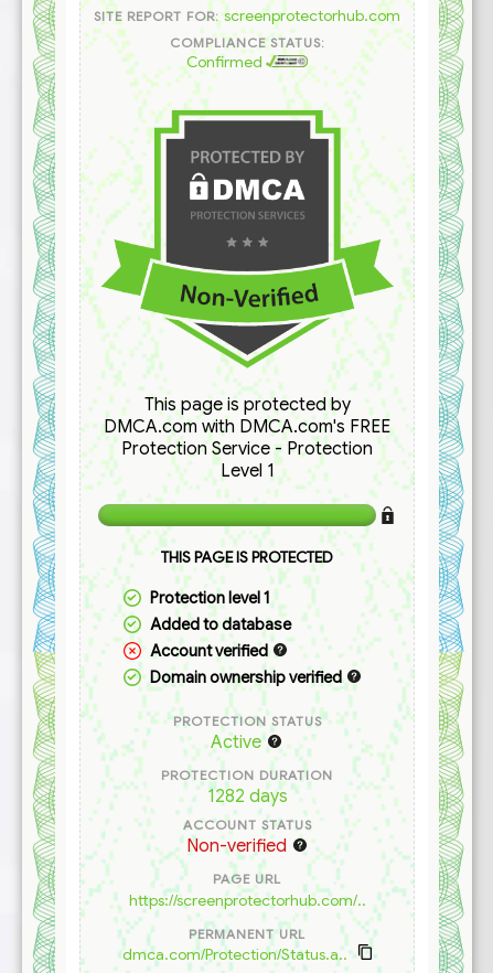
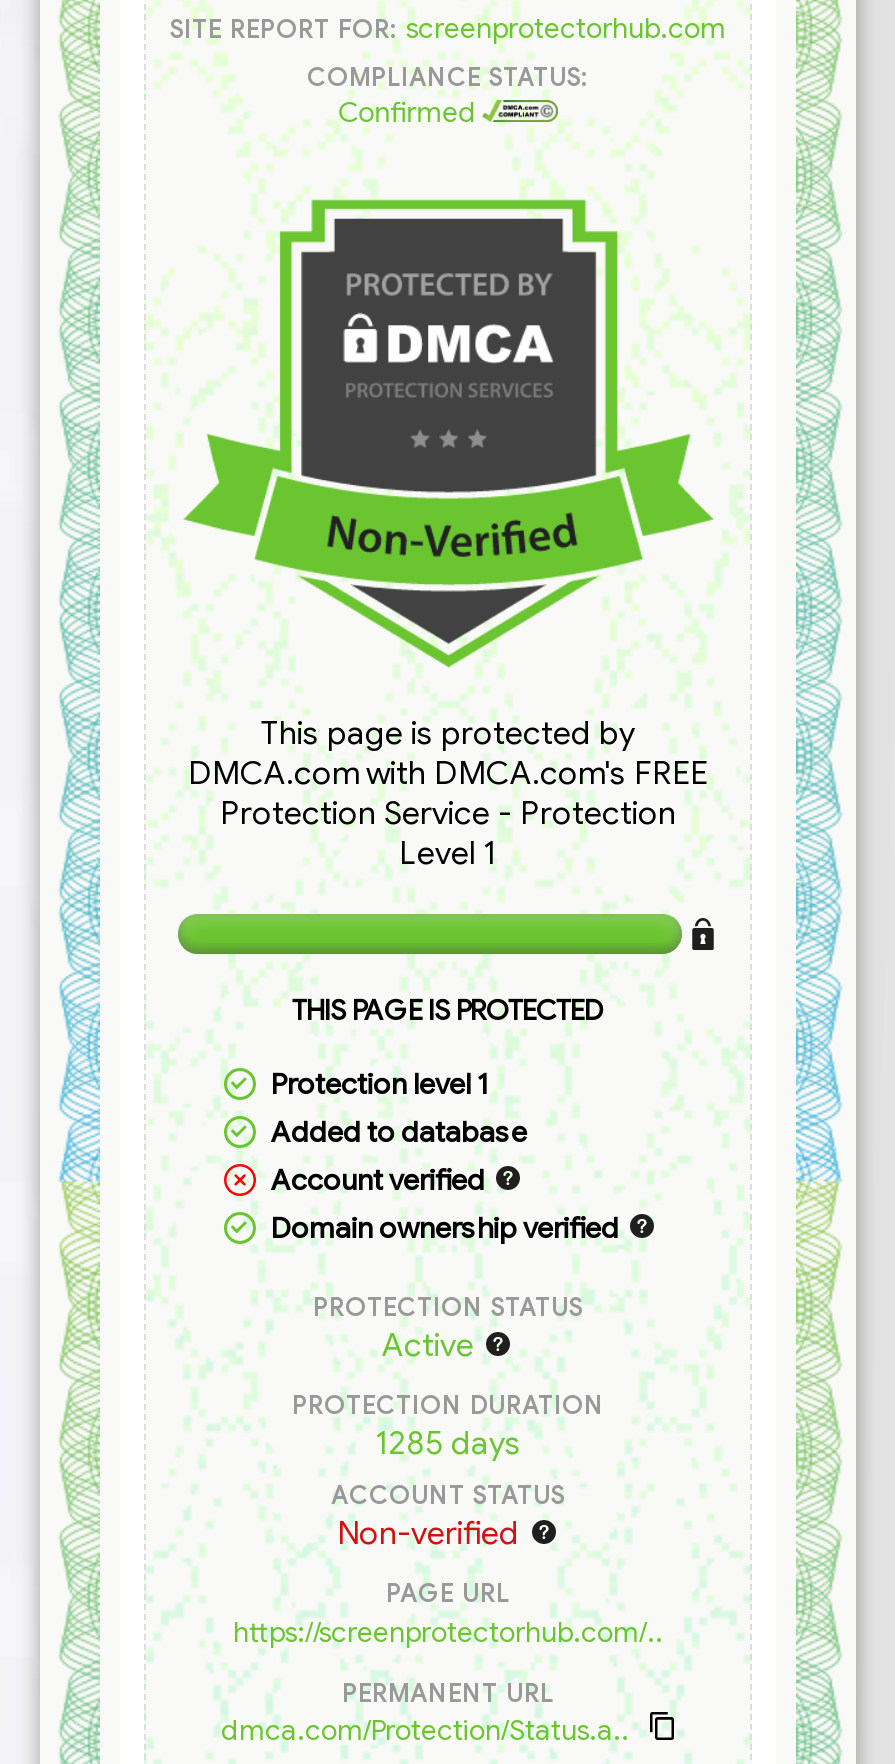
- 1282 days
+ 1285 days
